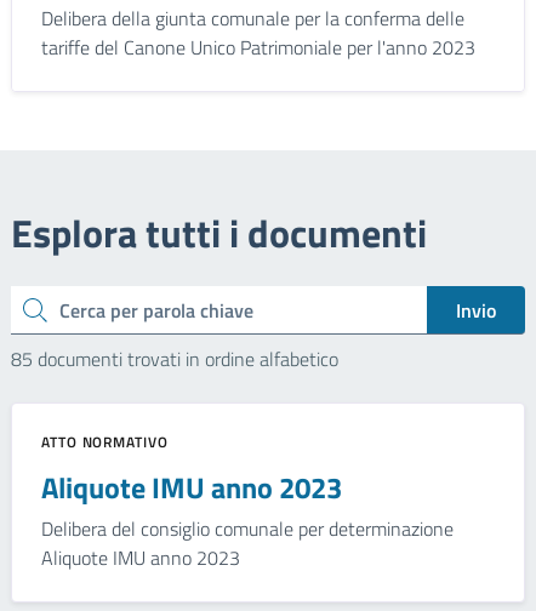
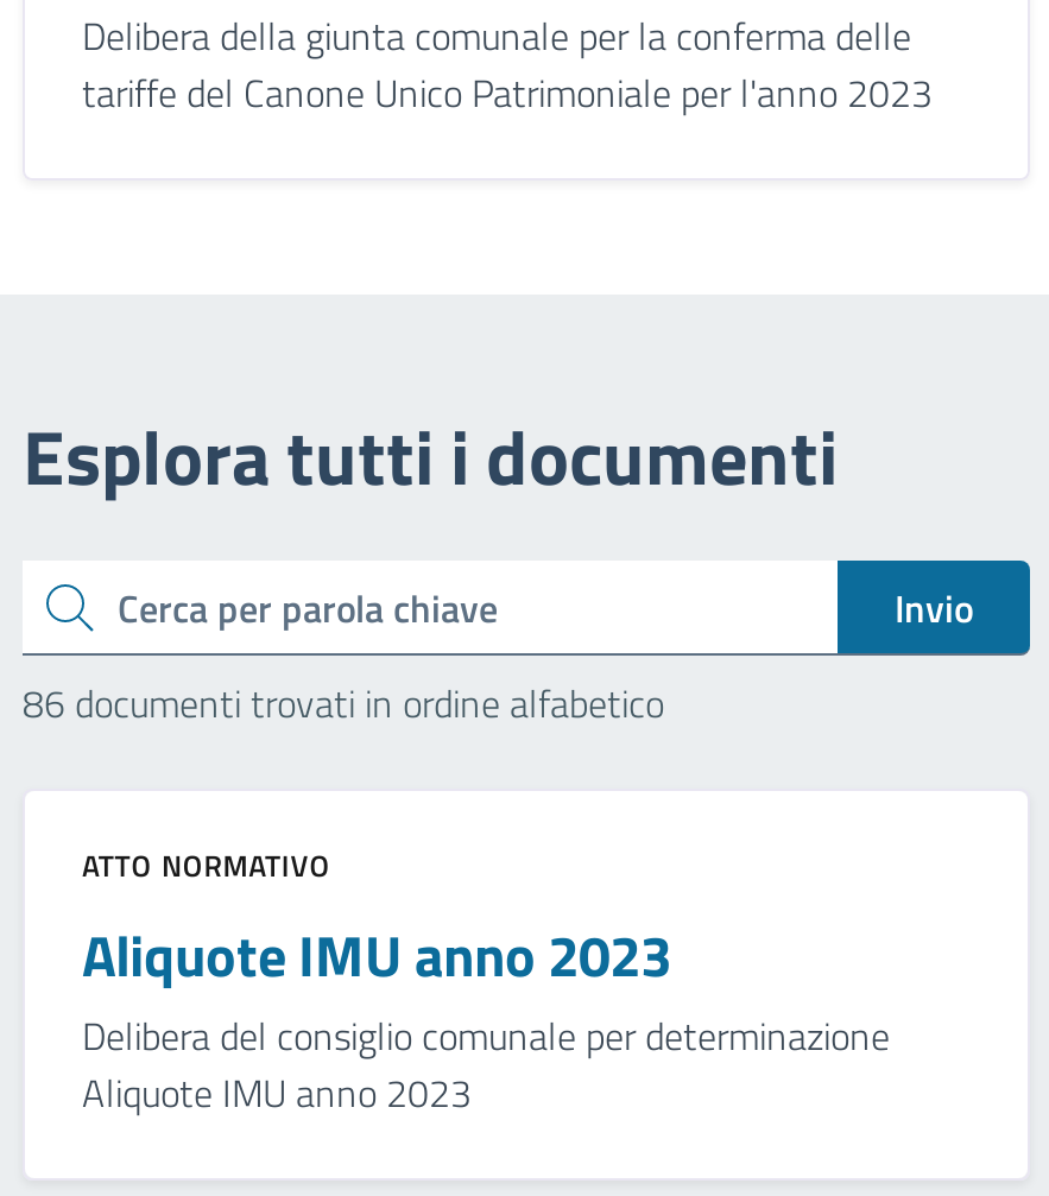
- 85 documenti trovati in ordine alfabetico
+ 86 documenti trovati in ordine alfabetico
